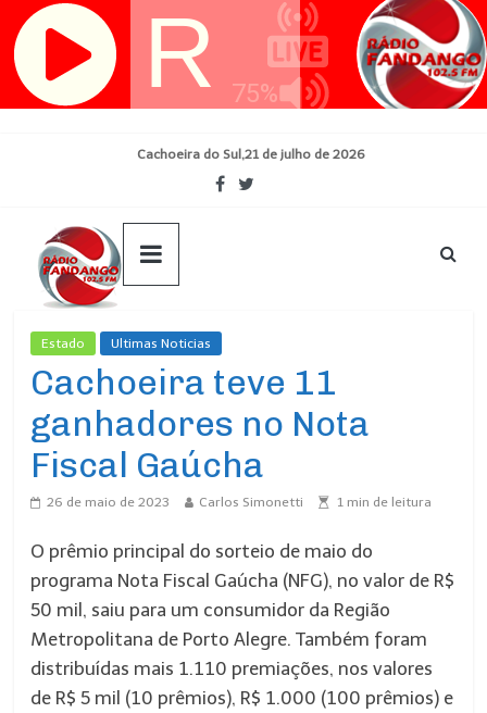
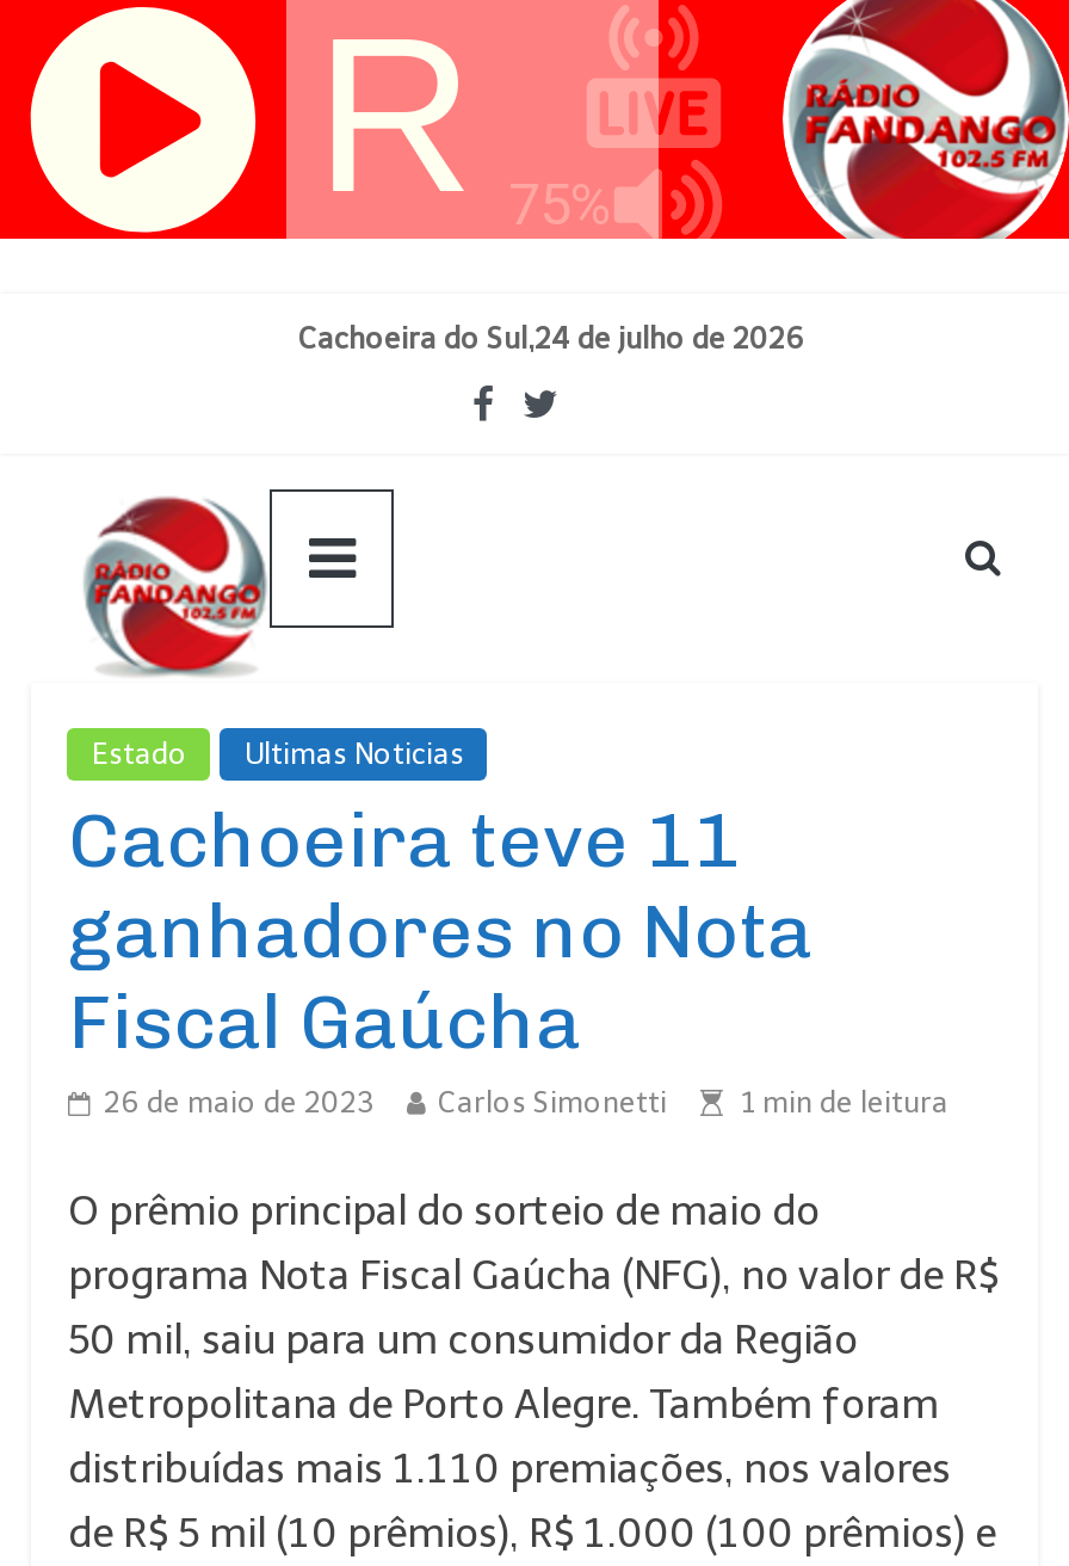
- Cachoeira do Sul,21 de julho de 2026
+ Cachoeira do Sul,24 de julho de 2026
